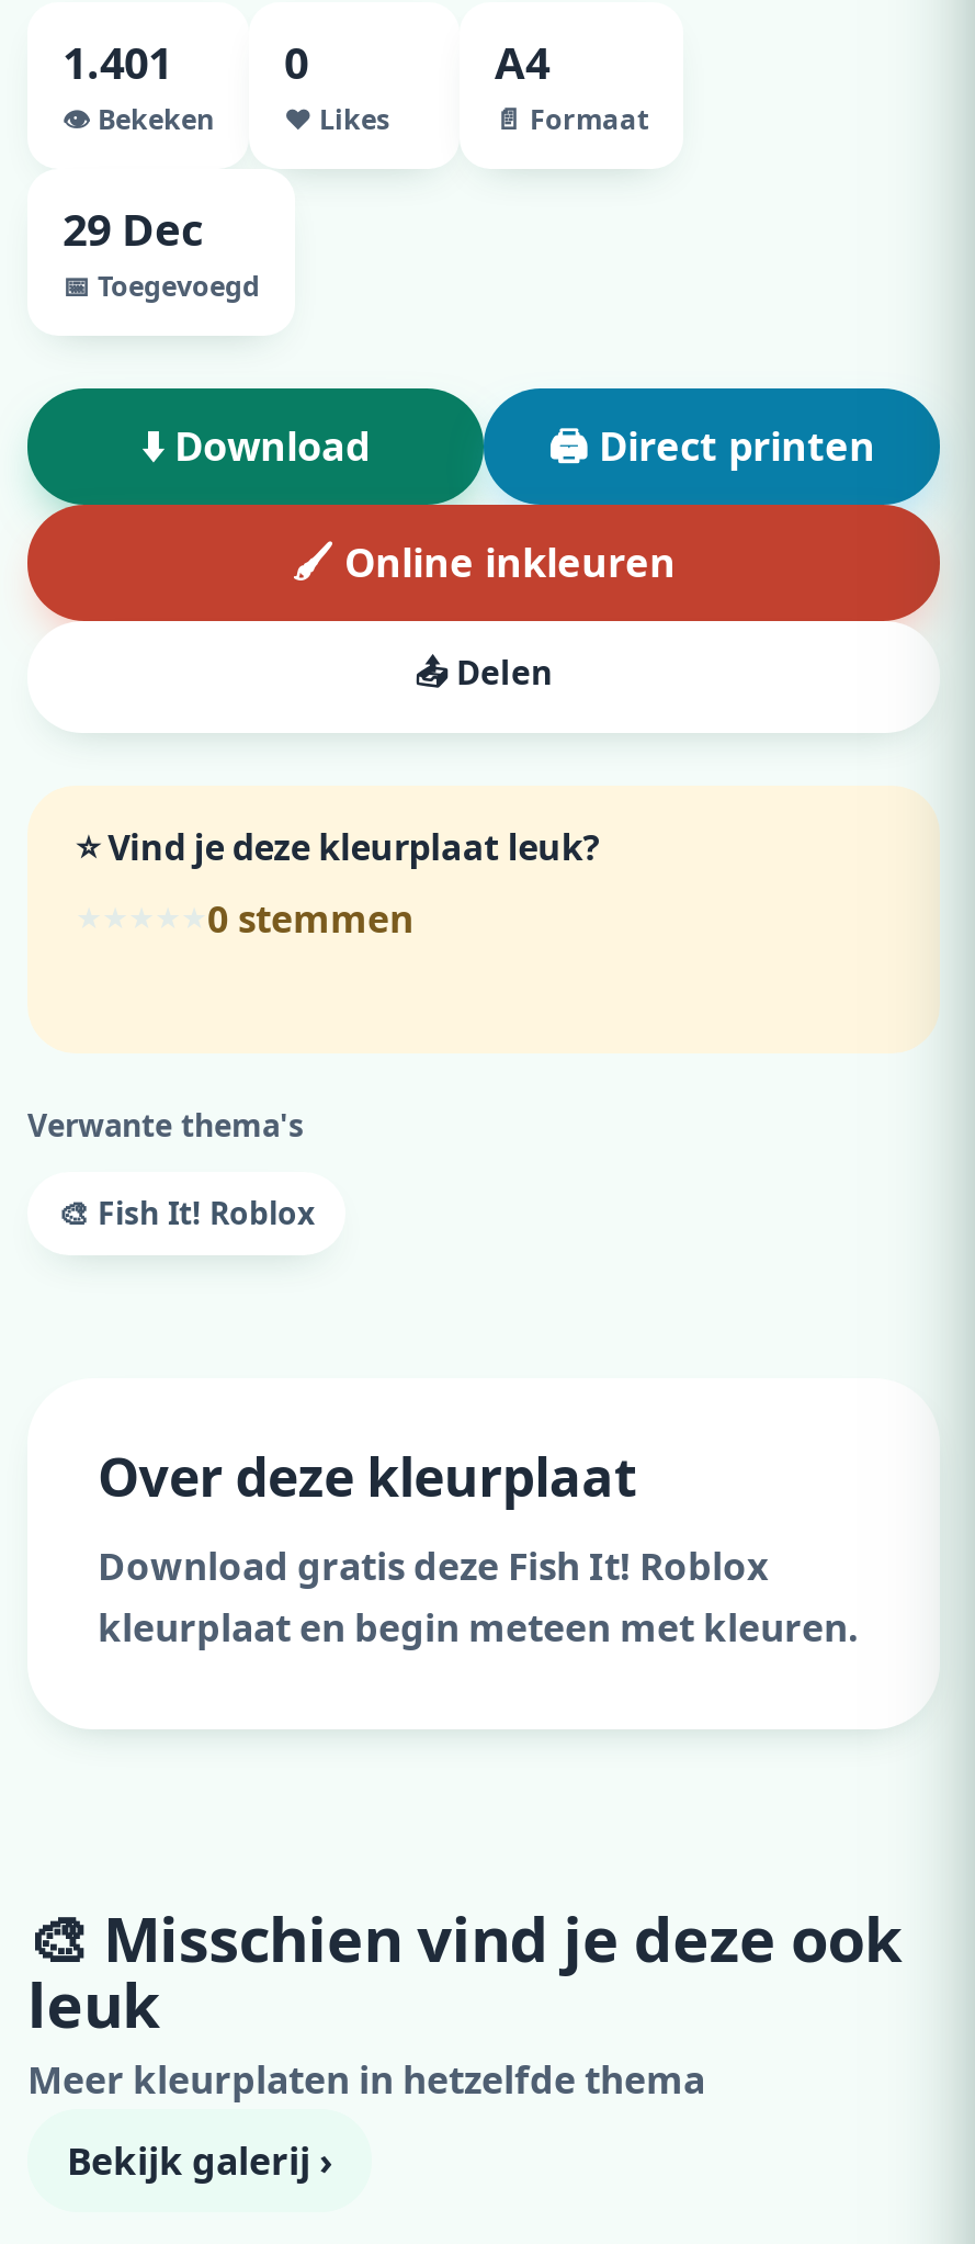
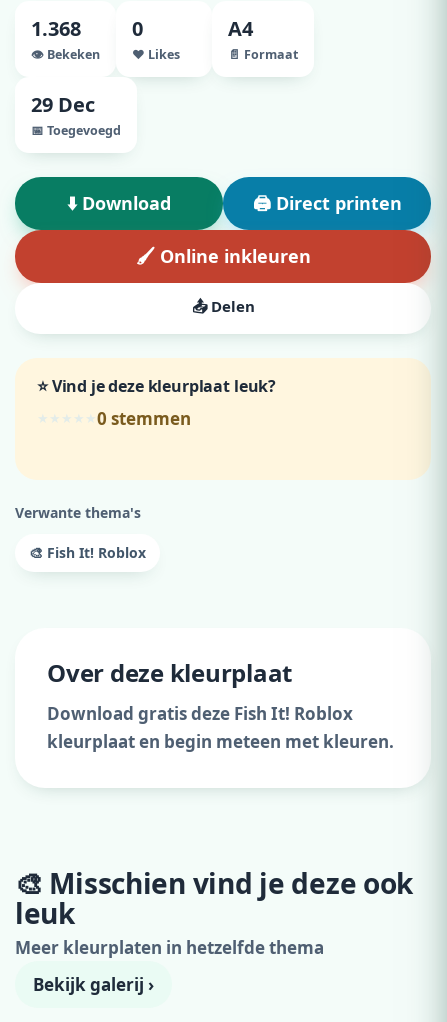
- 1.401 0
+ 1.368 0
